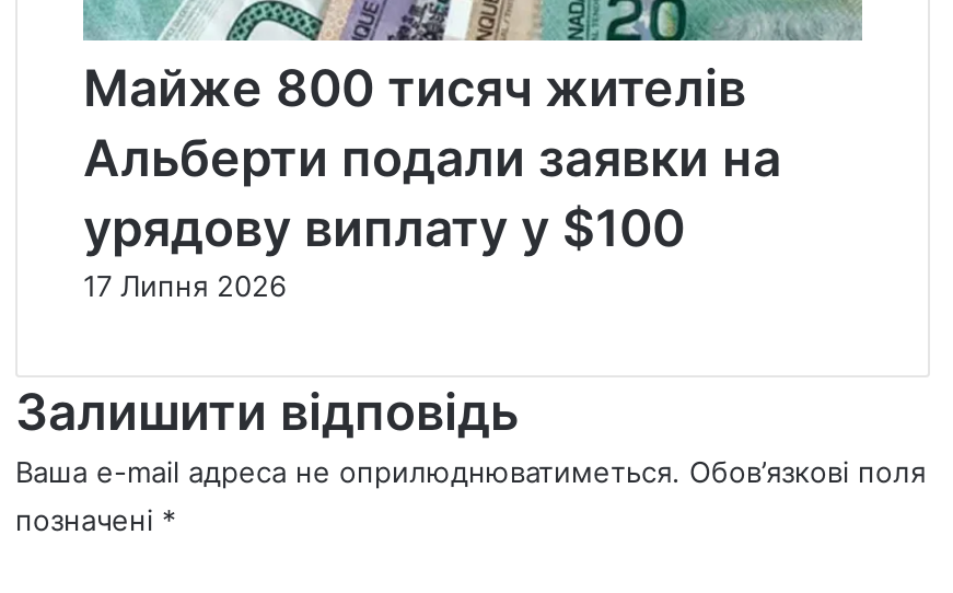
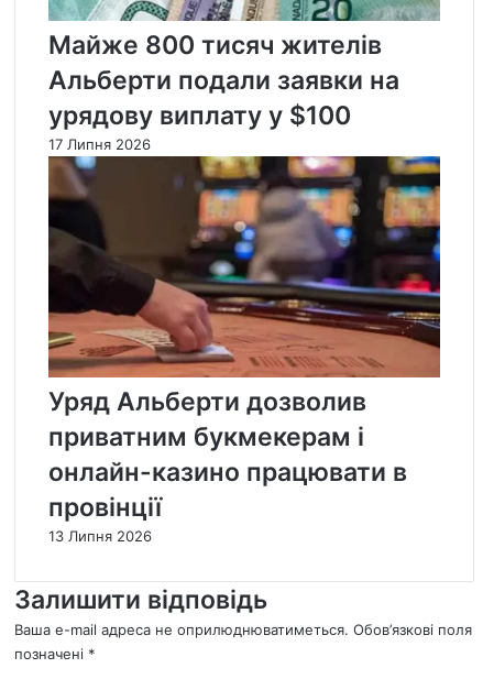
+ [image]
+ Уряд Альберти дозволив
+ приватним букмекерам і
+ онлайн-казино працювати в
+ провінції
+ 13 Липня 2026
